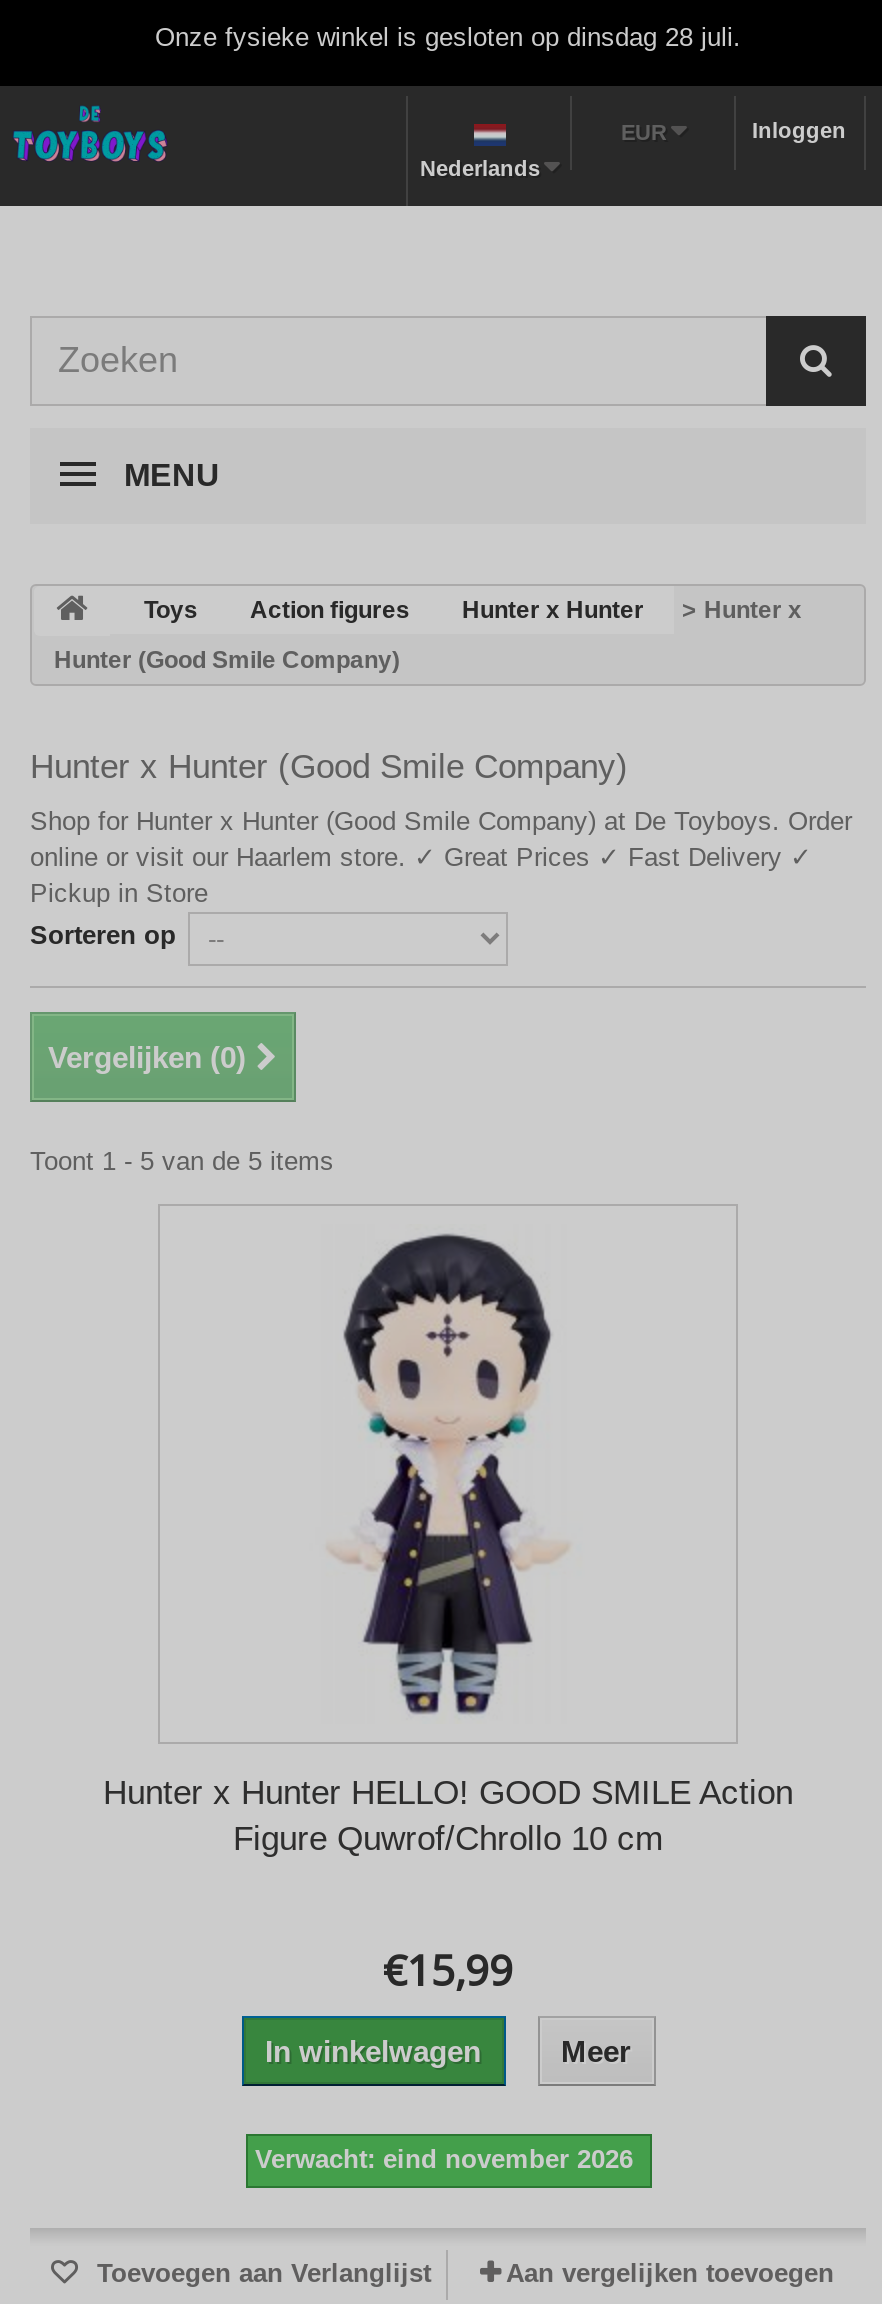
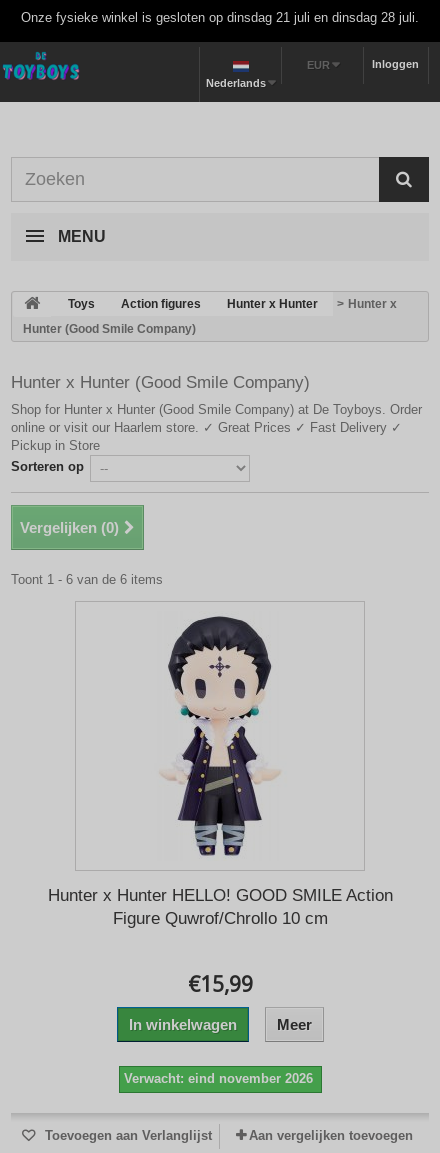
- Onze fysieke winkel is gesloten op dinsdag 28 juli.
+ Onze fysieke winkel is gesloten op dinsdag 21 juli en dinsdag 28 juli.

- Toont 1 - 5 van de 5 items
+ Toont 1 - 6 van de 6 items
